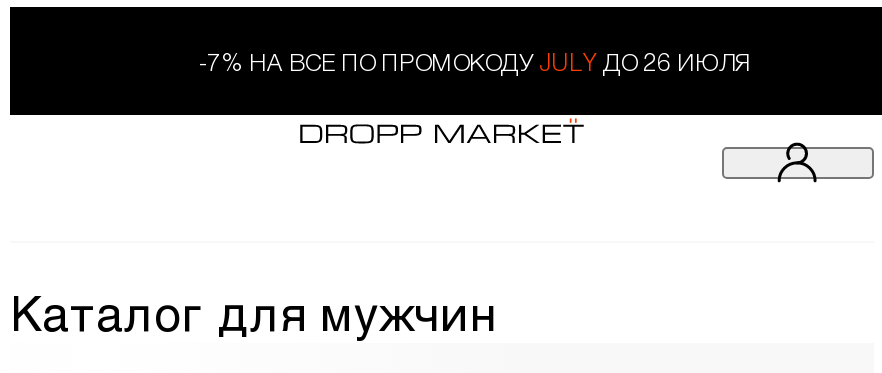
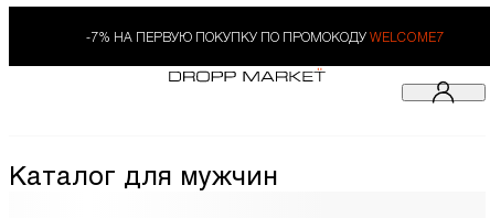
- -7% НА ВСЕ ПО ПРОМОКОДУ JULY ДО 26 ИЮЛЯ
+ -7% НА ПЕРВУЮ ПОКУПКУ ПО ПРОМОКОДУ WELCOME7
